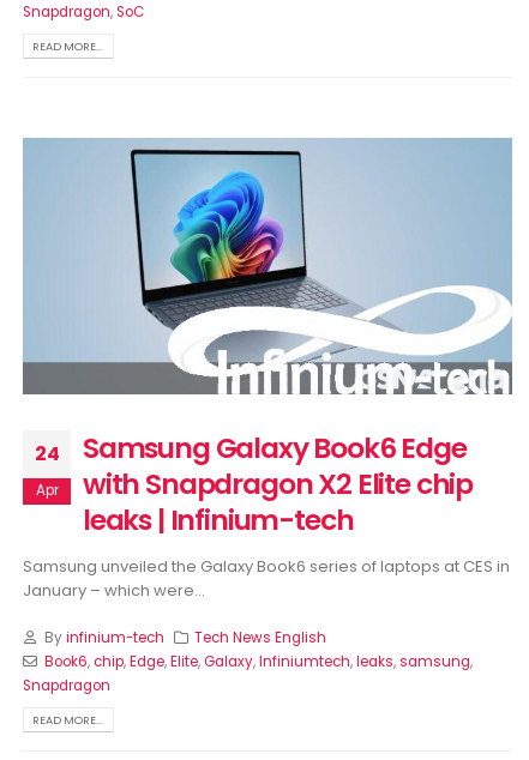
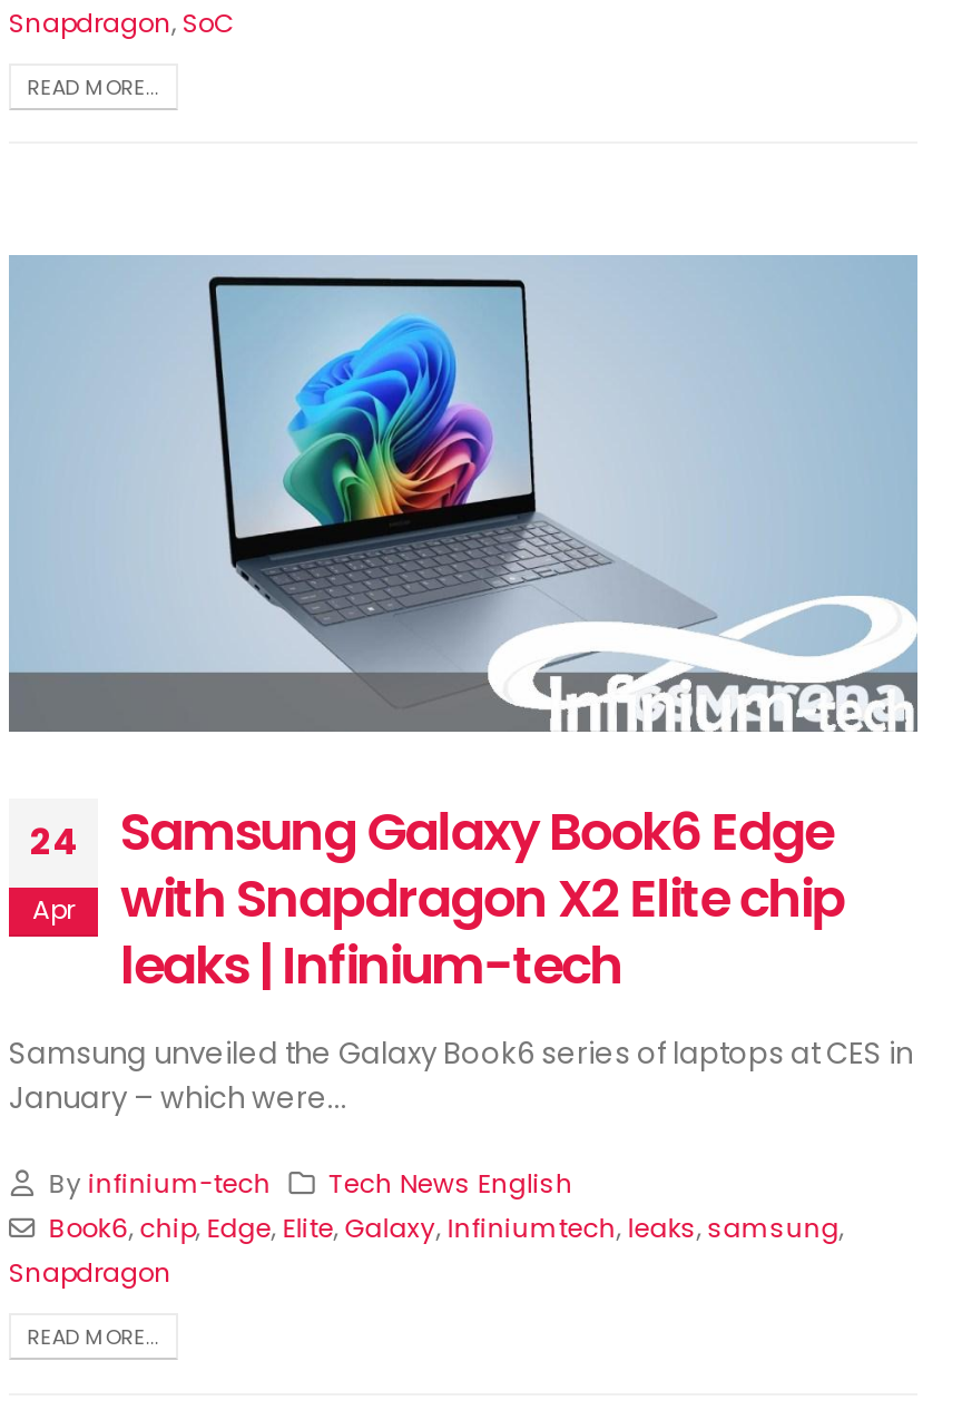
- [image]
+ [image]
